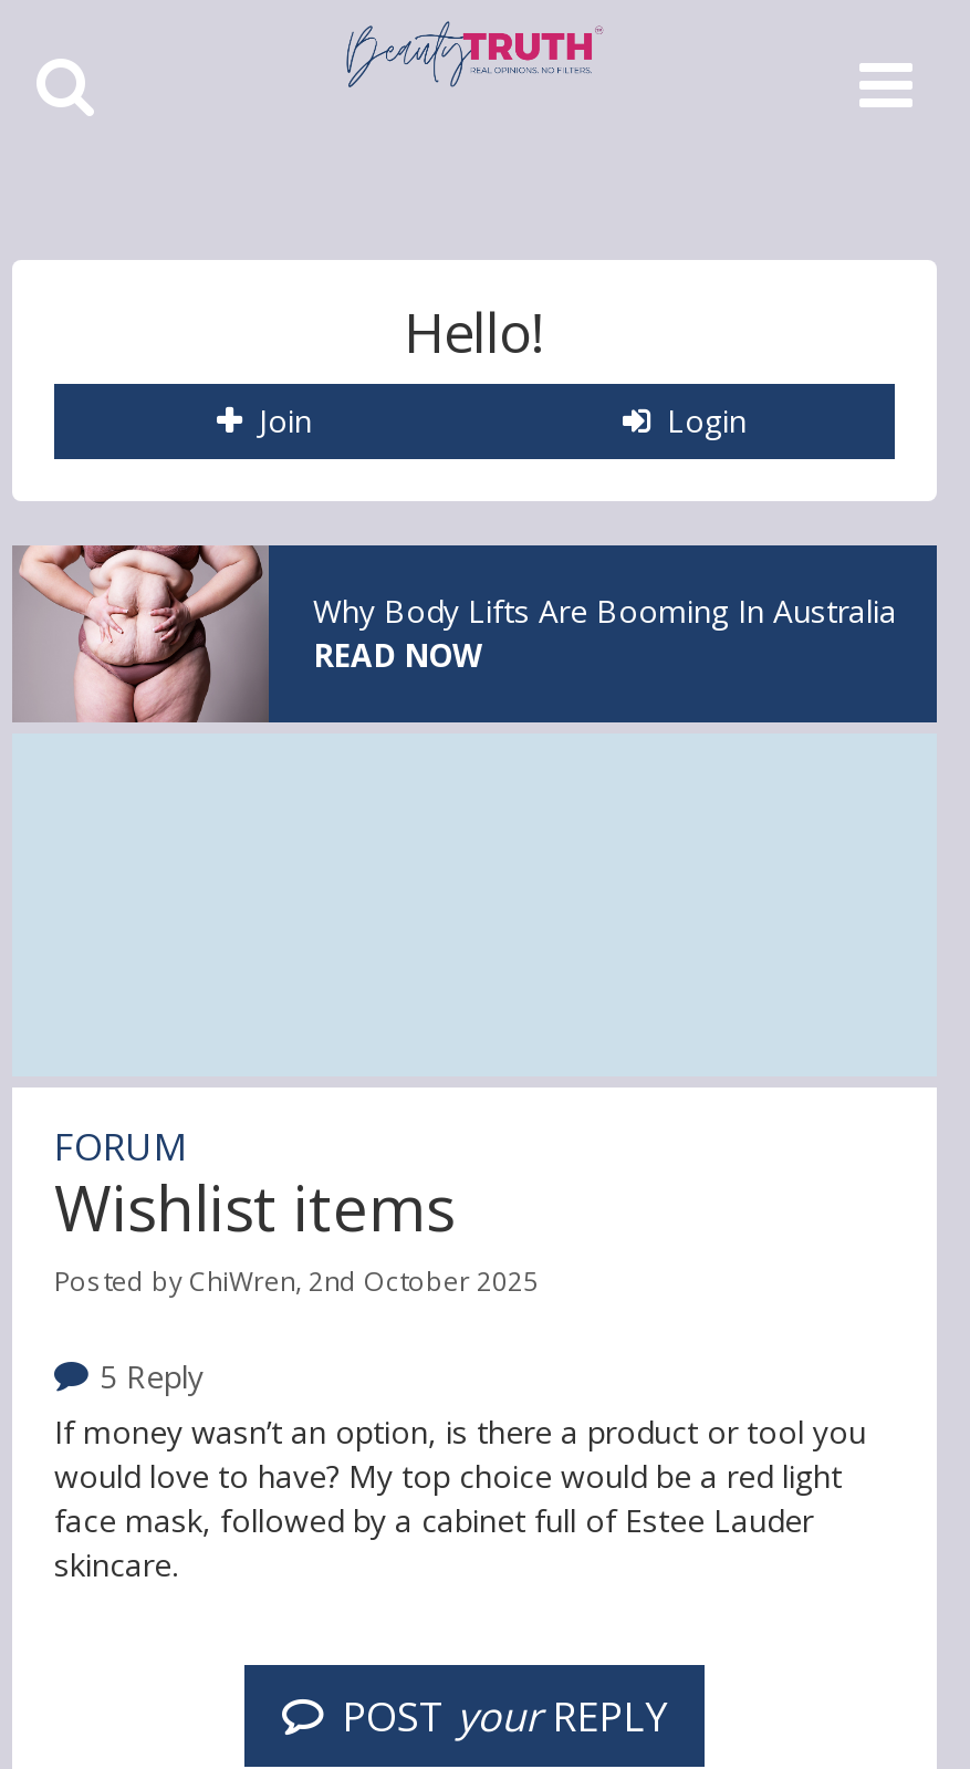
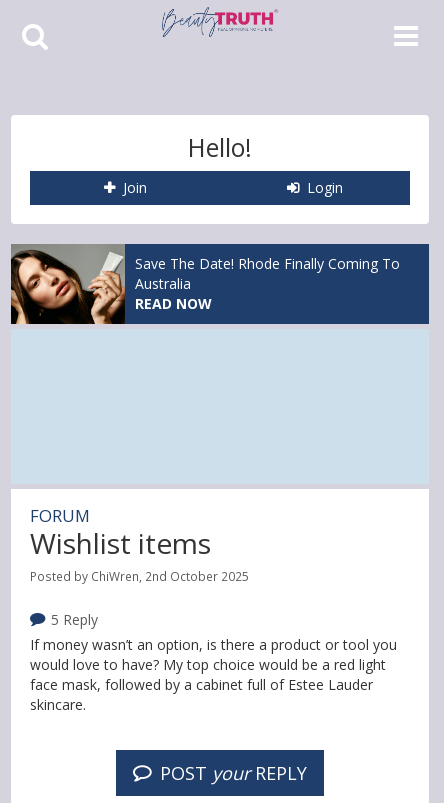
- [image]
- Why Body Lifts Are Booming In Australia
+ [image]
+ Save The Date! Rhode Finally Coming To
+ Australia
